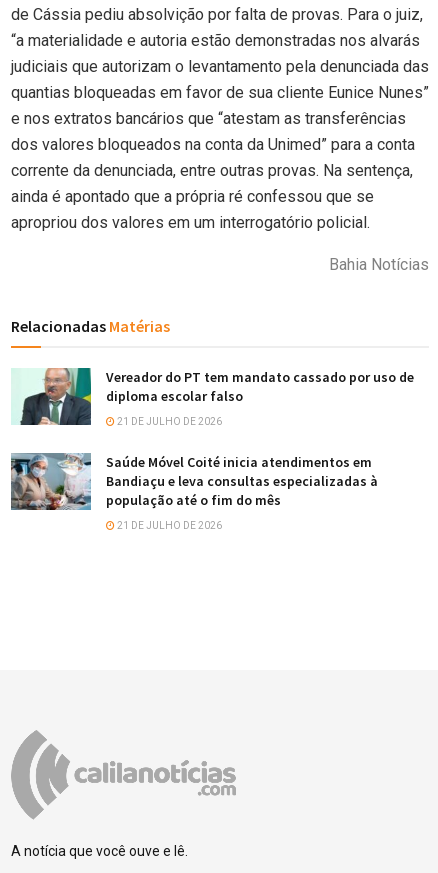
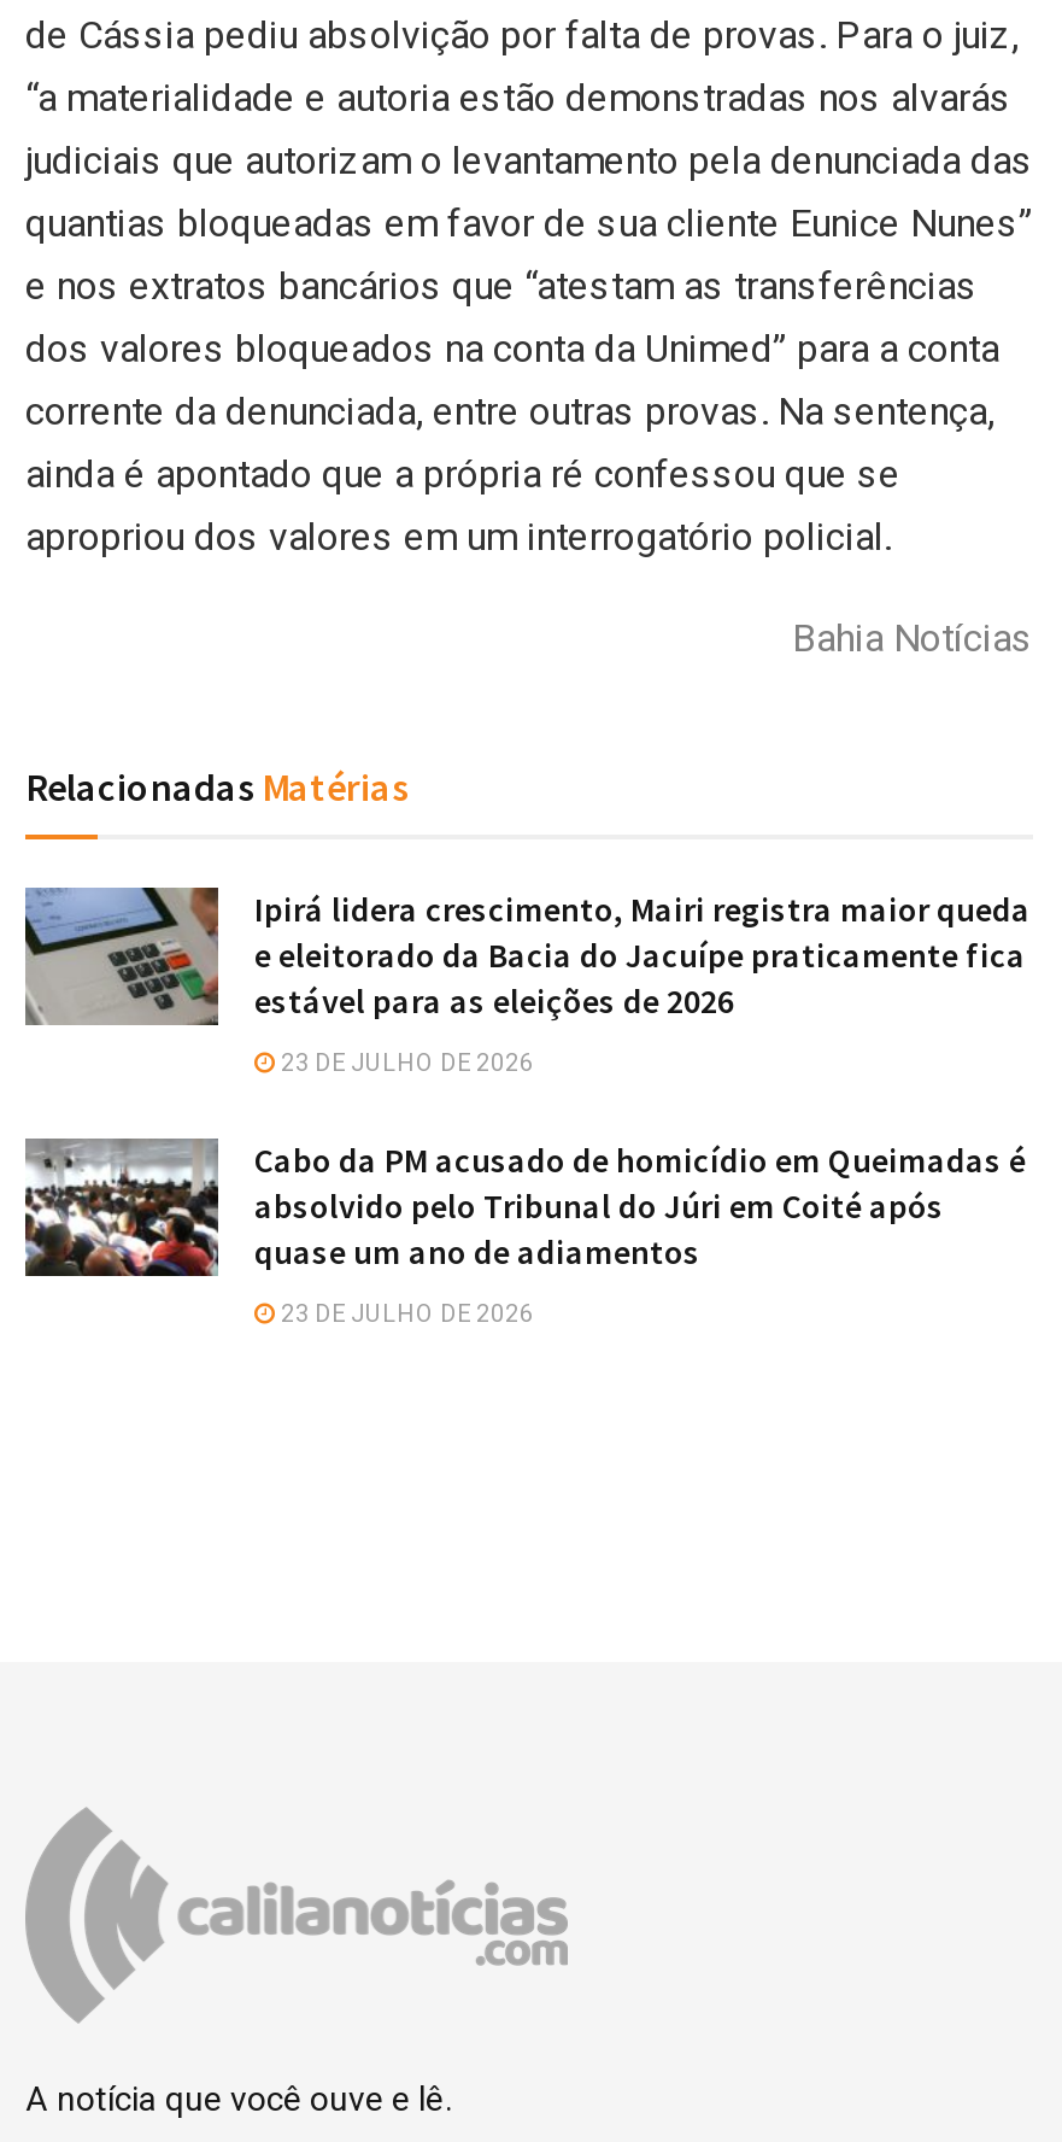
- [image]
- Vereador do PT tem mandato cassado por uso de
- diploma escolar falso
+ [image]
+ Ipirá lidera crescimento, Mairi registra maior queda
+ e eleitorado da Bacia do Jacuípe praticamente fica
+ estável para as eleições de 2026

- 21 DE JULHO DE 2026
+ 23 DE JULHO DE 2026

- [image]
- Saúde Móvel Coité inicia atendimentos em
- Bandiaçu e leva consultas especializadas à
- população até o fim do mês
+ [image]
+ Cabo da PM acusado de homicídio em Queimadas é
+ absolvido pelo Tribunal do Júri em Coité após
+ quase um ano de adiamentos

- 21 DE JULHO DE 2026
+ 23 DE JULHO DE 2026
